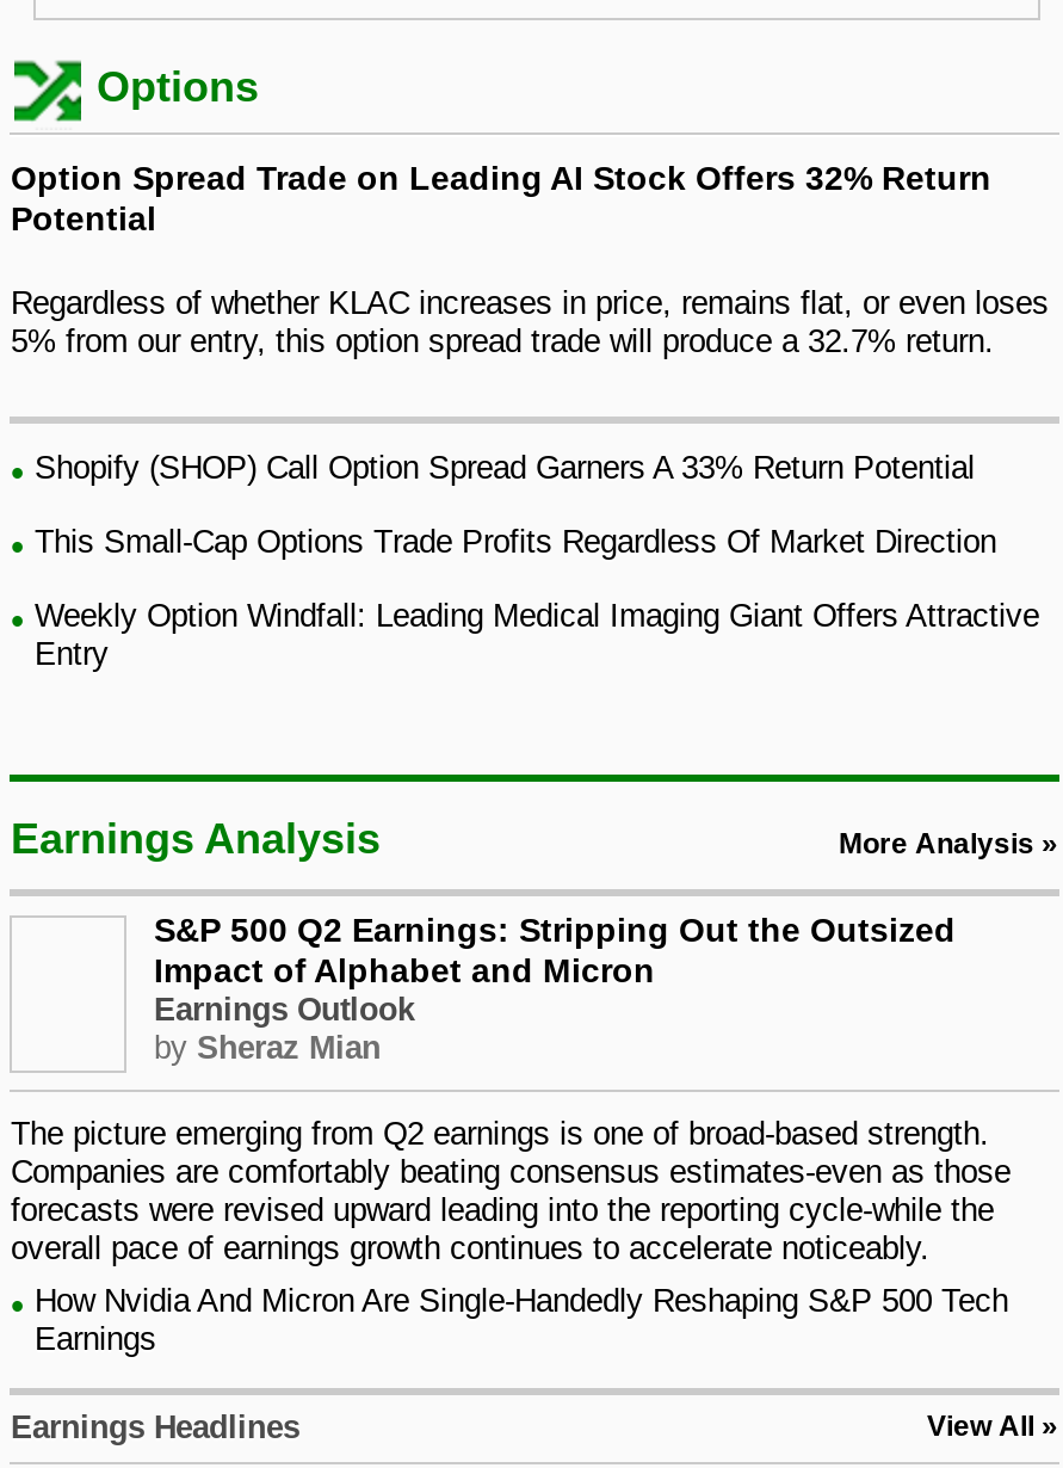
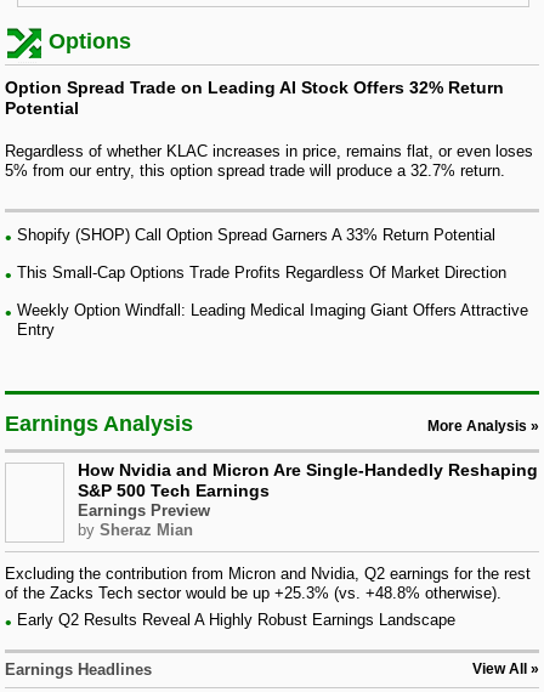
- S&P 500 Q2 Earnings: Stripping Out the Outsized
- Impact of Alphabet and Micron
- Earnings Outlook
+ How Nvidia and Micron Are Single-Handedly Reshaping
+ S&P 500 Tech Earnings
+ Earnings Preview

- The picture emerging from Q2 earnings is one of broad-based strength.
- Companies are comfortably beating consensus estimates-even as those
- forecasts were revised upward leading into the reporting cycle-while the
- overall pace of earnings growth continues to accelerate noticeably.
+ Excluding the contribution from Micron and Nvidia, Q2 earnings for the rest
+ of the Zacks Tech sector would be up +25.3% (vs. +48.8% otherwise).

- How Nvidia And Micron Are Single-Handedly Reshaping S&P 500 Tech
- Earnings
+ Early Q2 Results Reveal A Highly Robust Earnings Landscape
